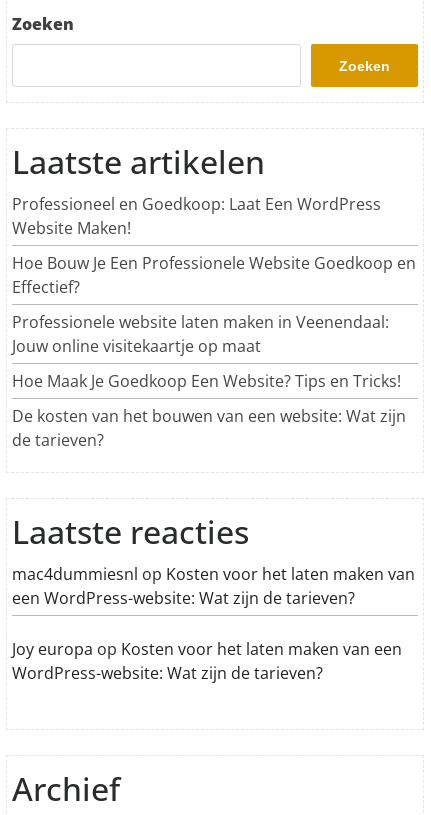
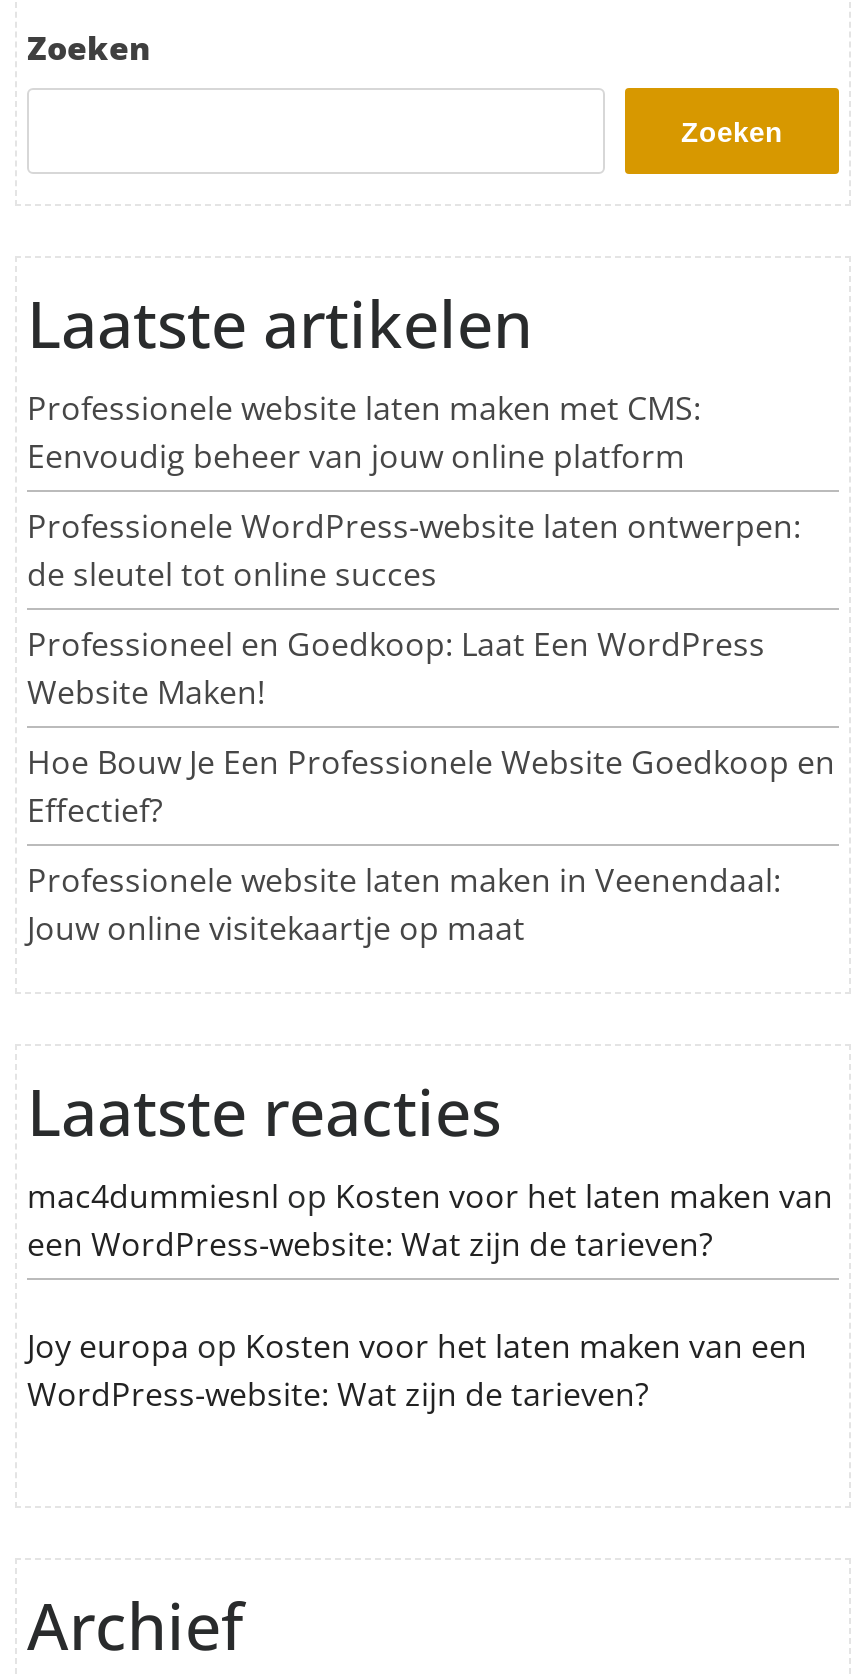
+ Professionele website laten maken met CMS:
+ Eenvoudig beheer van jouw online platform
+ Professionele WordPress-website laten ontwerpen:
+ de sleutel tot online succes

moved down: Professioneel en Goedkoop: Laat Een WordPress | Website Maken! | Hoe Bouw Je Een Professionele Website Goedkoop en | Effectief? | Professionele website laten maken in Veenendaal: | Jouw online visitekaartje op maat

- Hoe Maak Je Goedkoop Een Website? Tips en Tricks!
- De kosten van het bouwen van een website: Wat zijn
- de tarieven?
